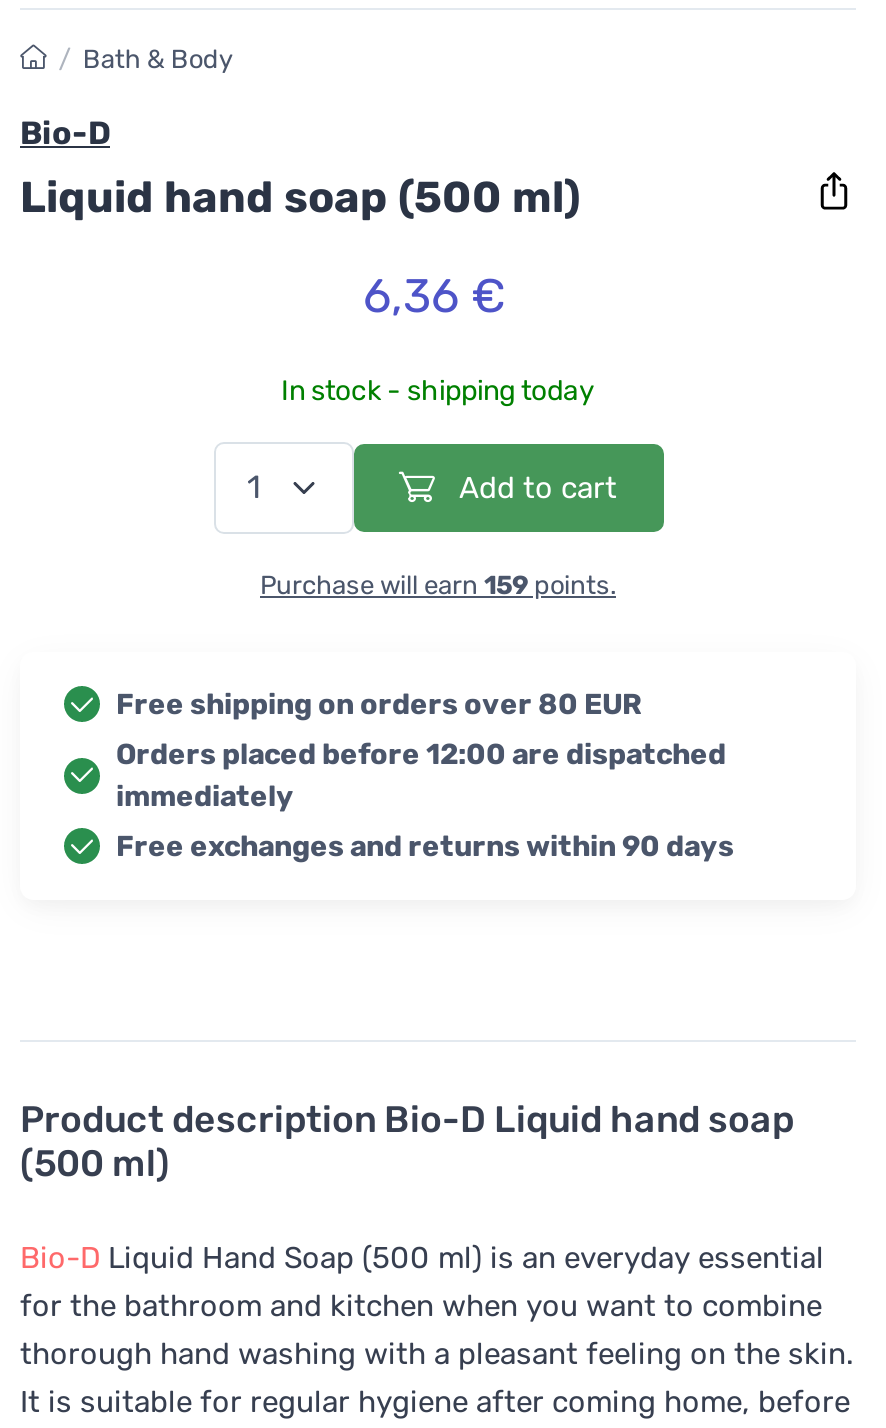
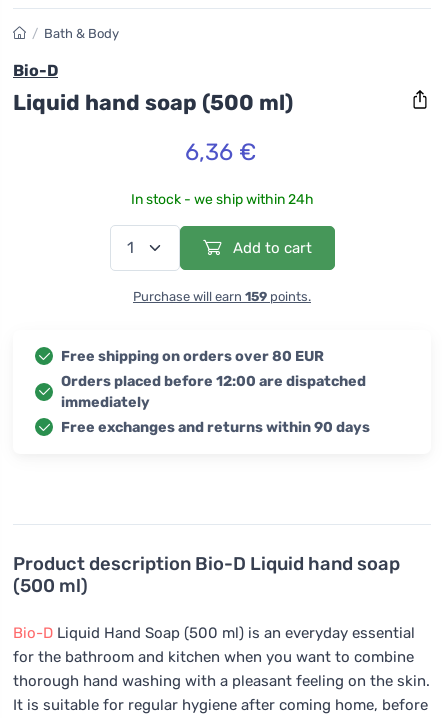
- In stock - shipping today
+ In stock - we ship within 24h
